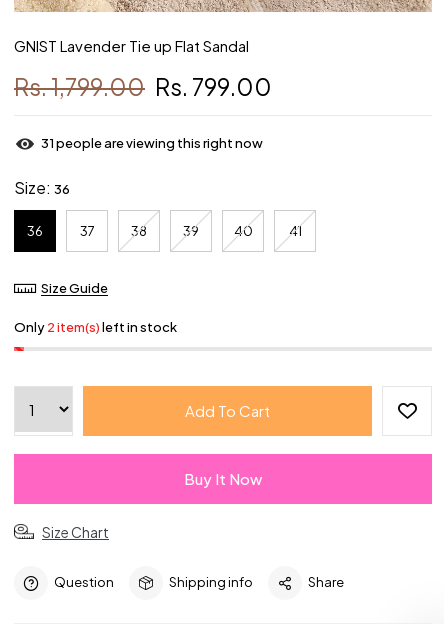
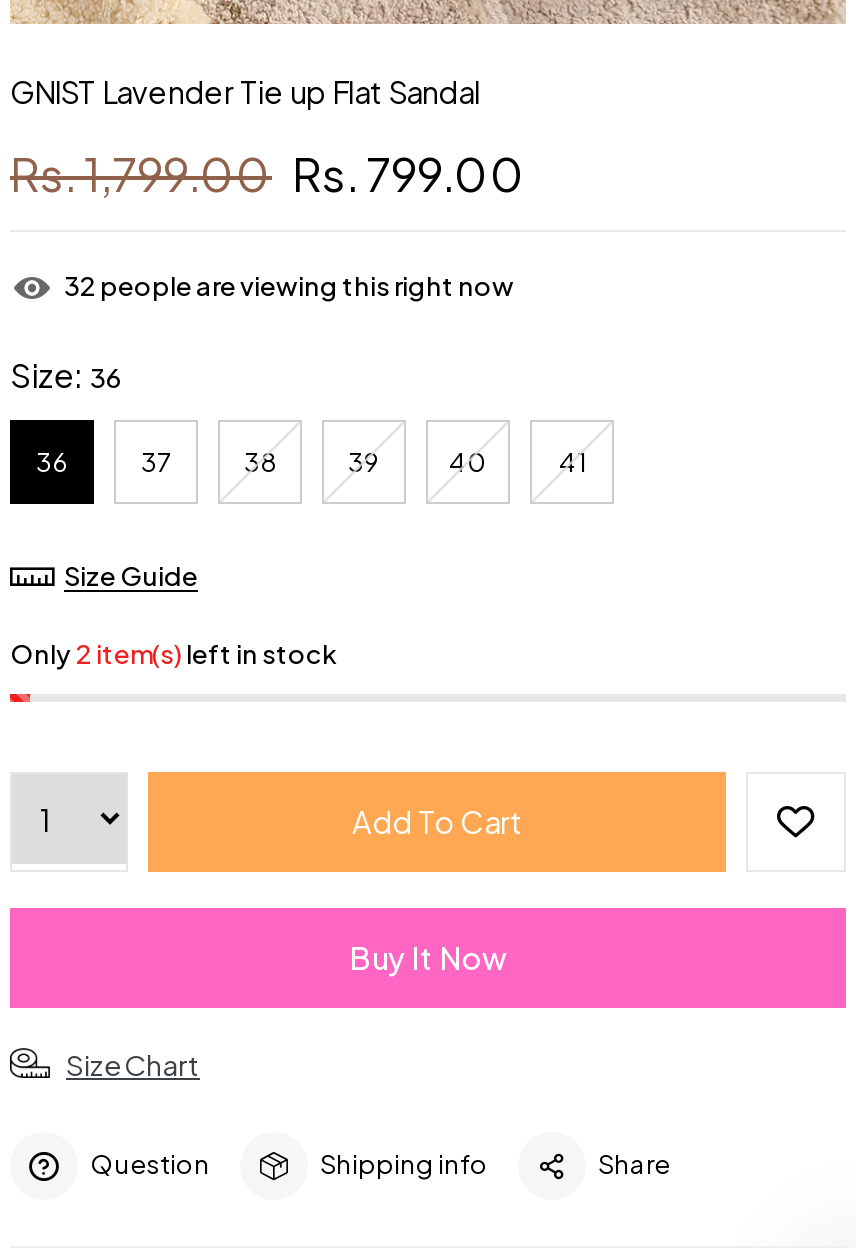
- 31 people are viewing this right now
+ 32 people are viewing this right now
